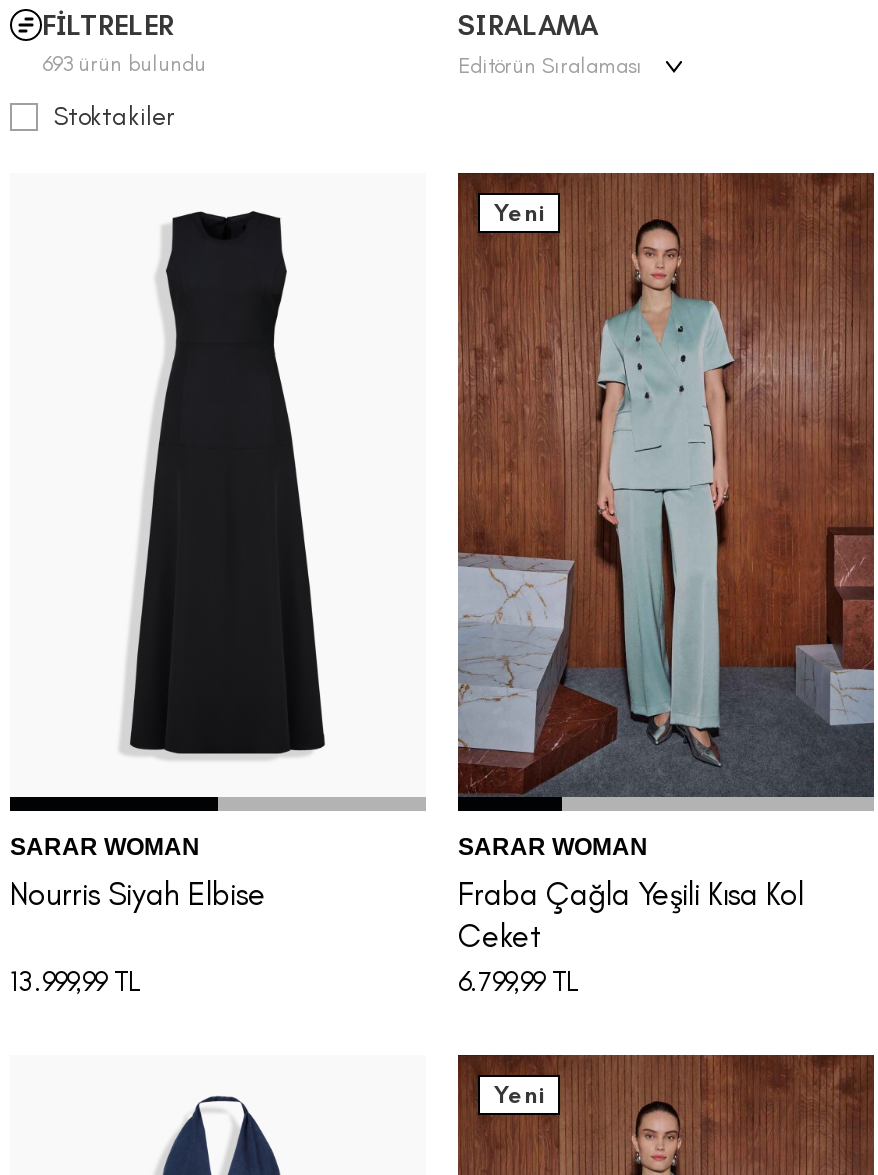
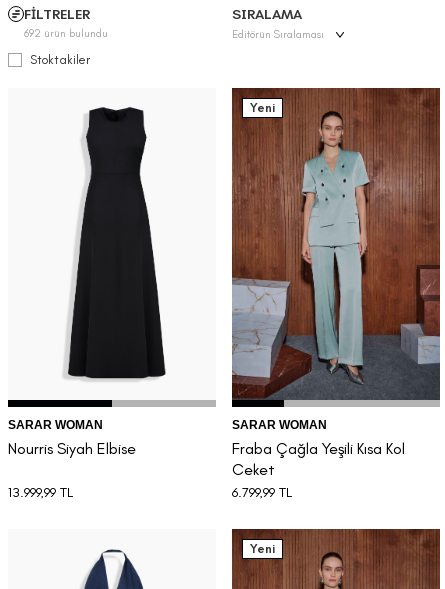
- 693 ürün bulundu
+ 692 ürün bulundu
